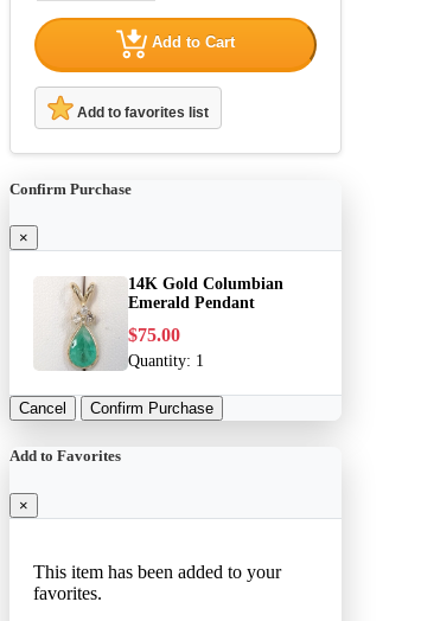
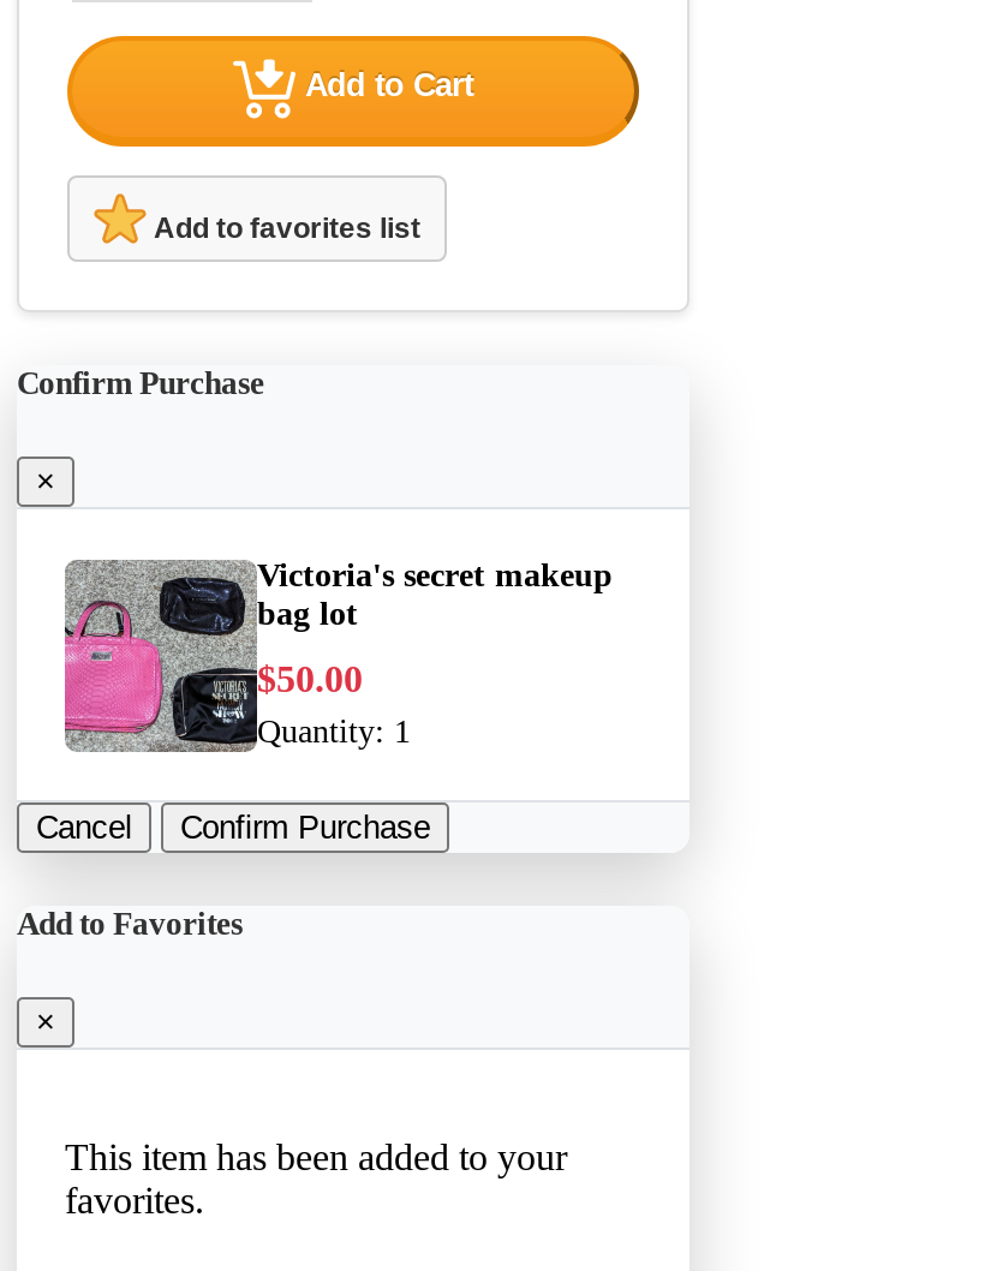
- [image]
- 14K Gold Columbian
- Emerald Pendant
+ [image]
+ Victoria's secret makeup
+ bag lot

- $75.00
+ $50.00
